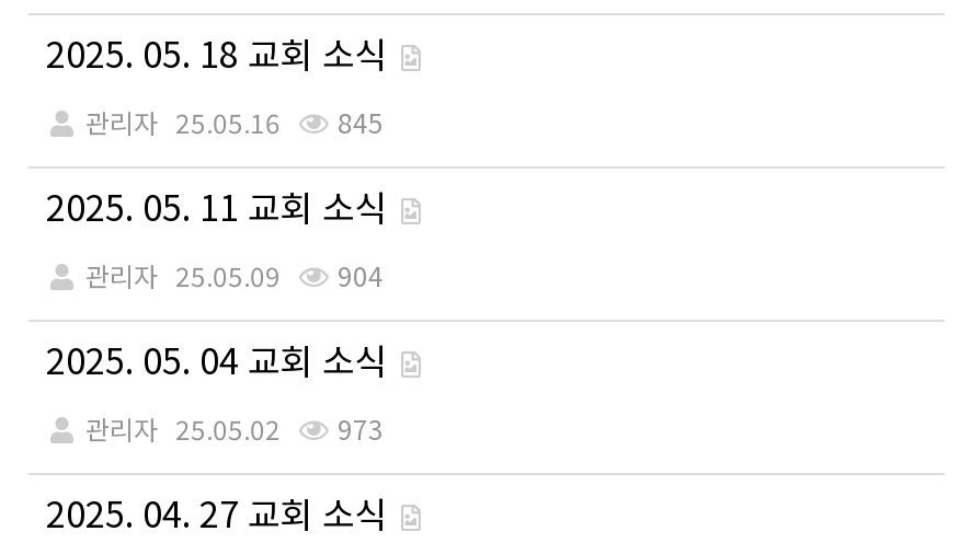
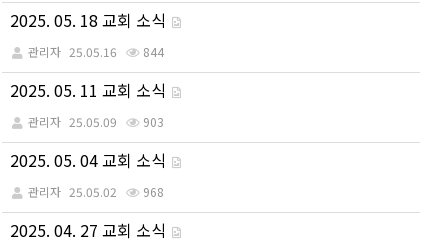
- 관리자 25.05.16 845
+ 관리자 25.05.16 844

- 관리자 25.05.09 904
+ 관리자 25.05.09 903

- 관리자 25.05.02 973
+ 관리자 25.05.02 968
